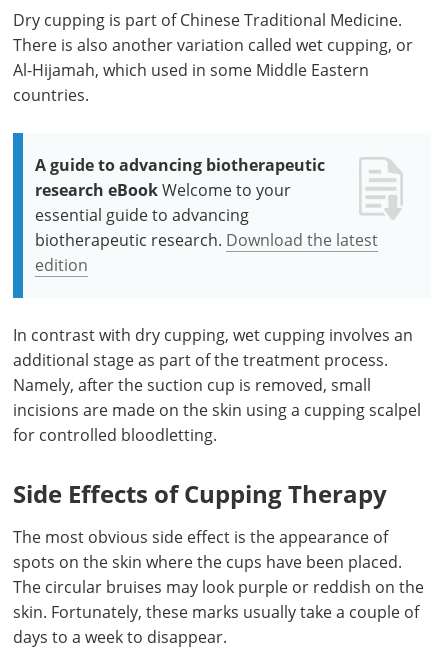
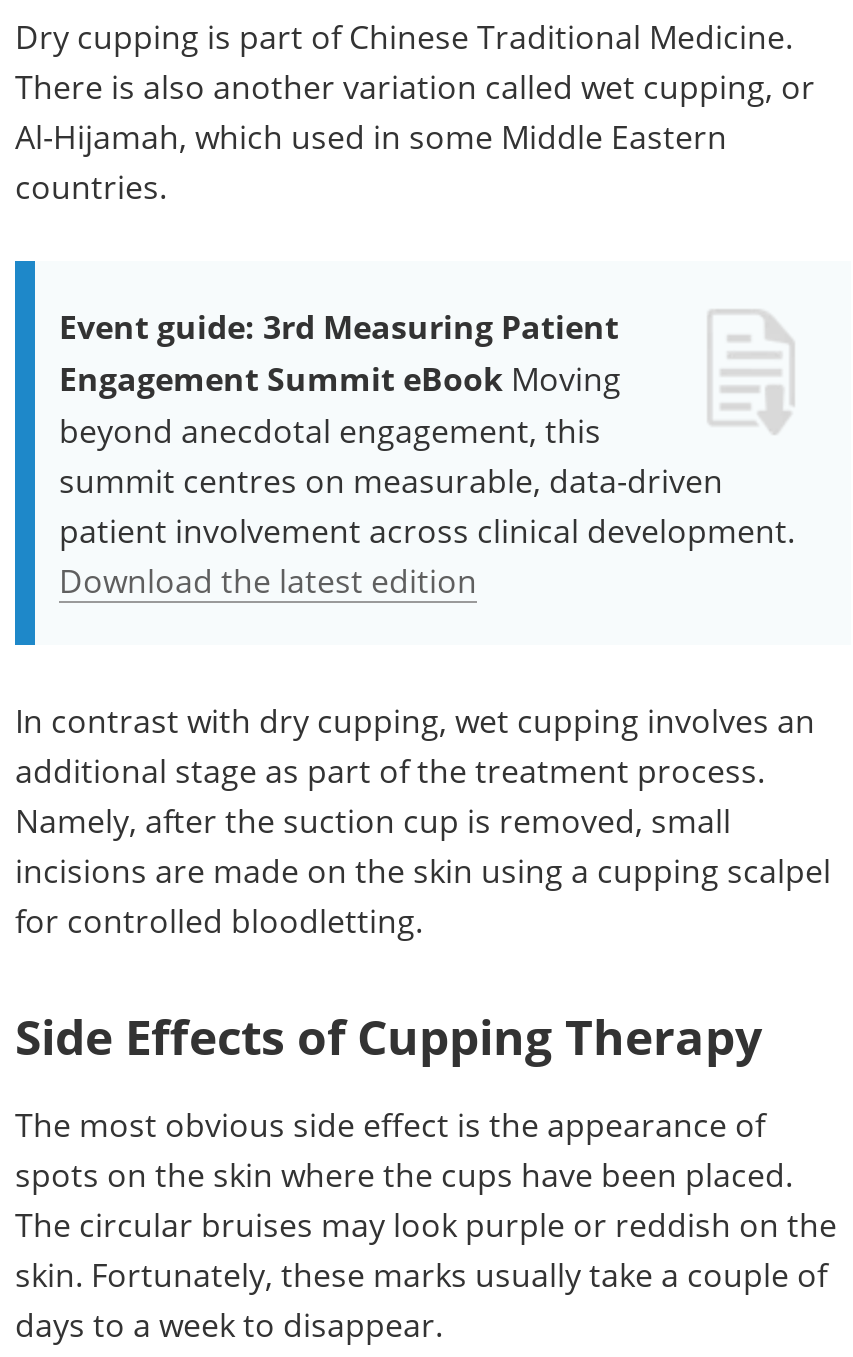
- A guide to advancing biotherapeutic
- research eBook Welcome to your
- essential guide to advancing
- biotherapeutic research. Download the latest
- edition
+ Event guide: 3rd Measuring Patient
+ Engagement Summit eBook Moving
+ beyond anecdotal engagement, this
+ summit centres on measurable, data-driven
+ patient involvement across clinical development.
+ Download the latest edition
